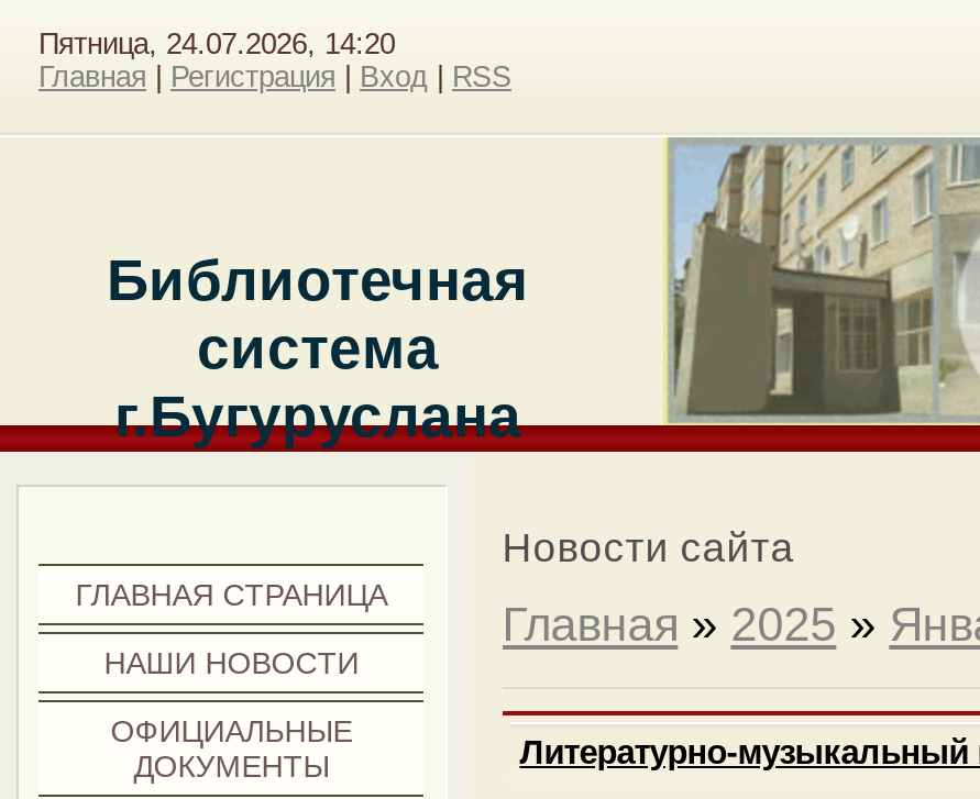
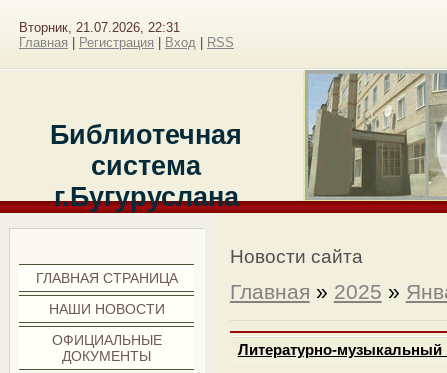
- Пятница, 24.07.2026, 14:20
+ Вторник, 21.07.2026, 22:31
